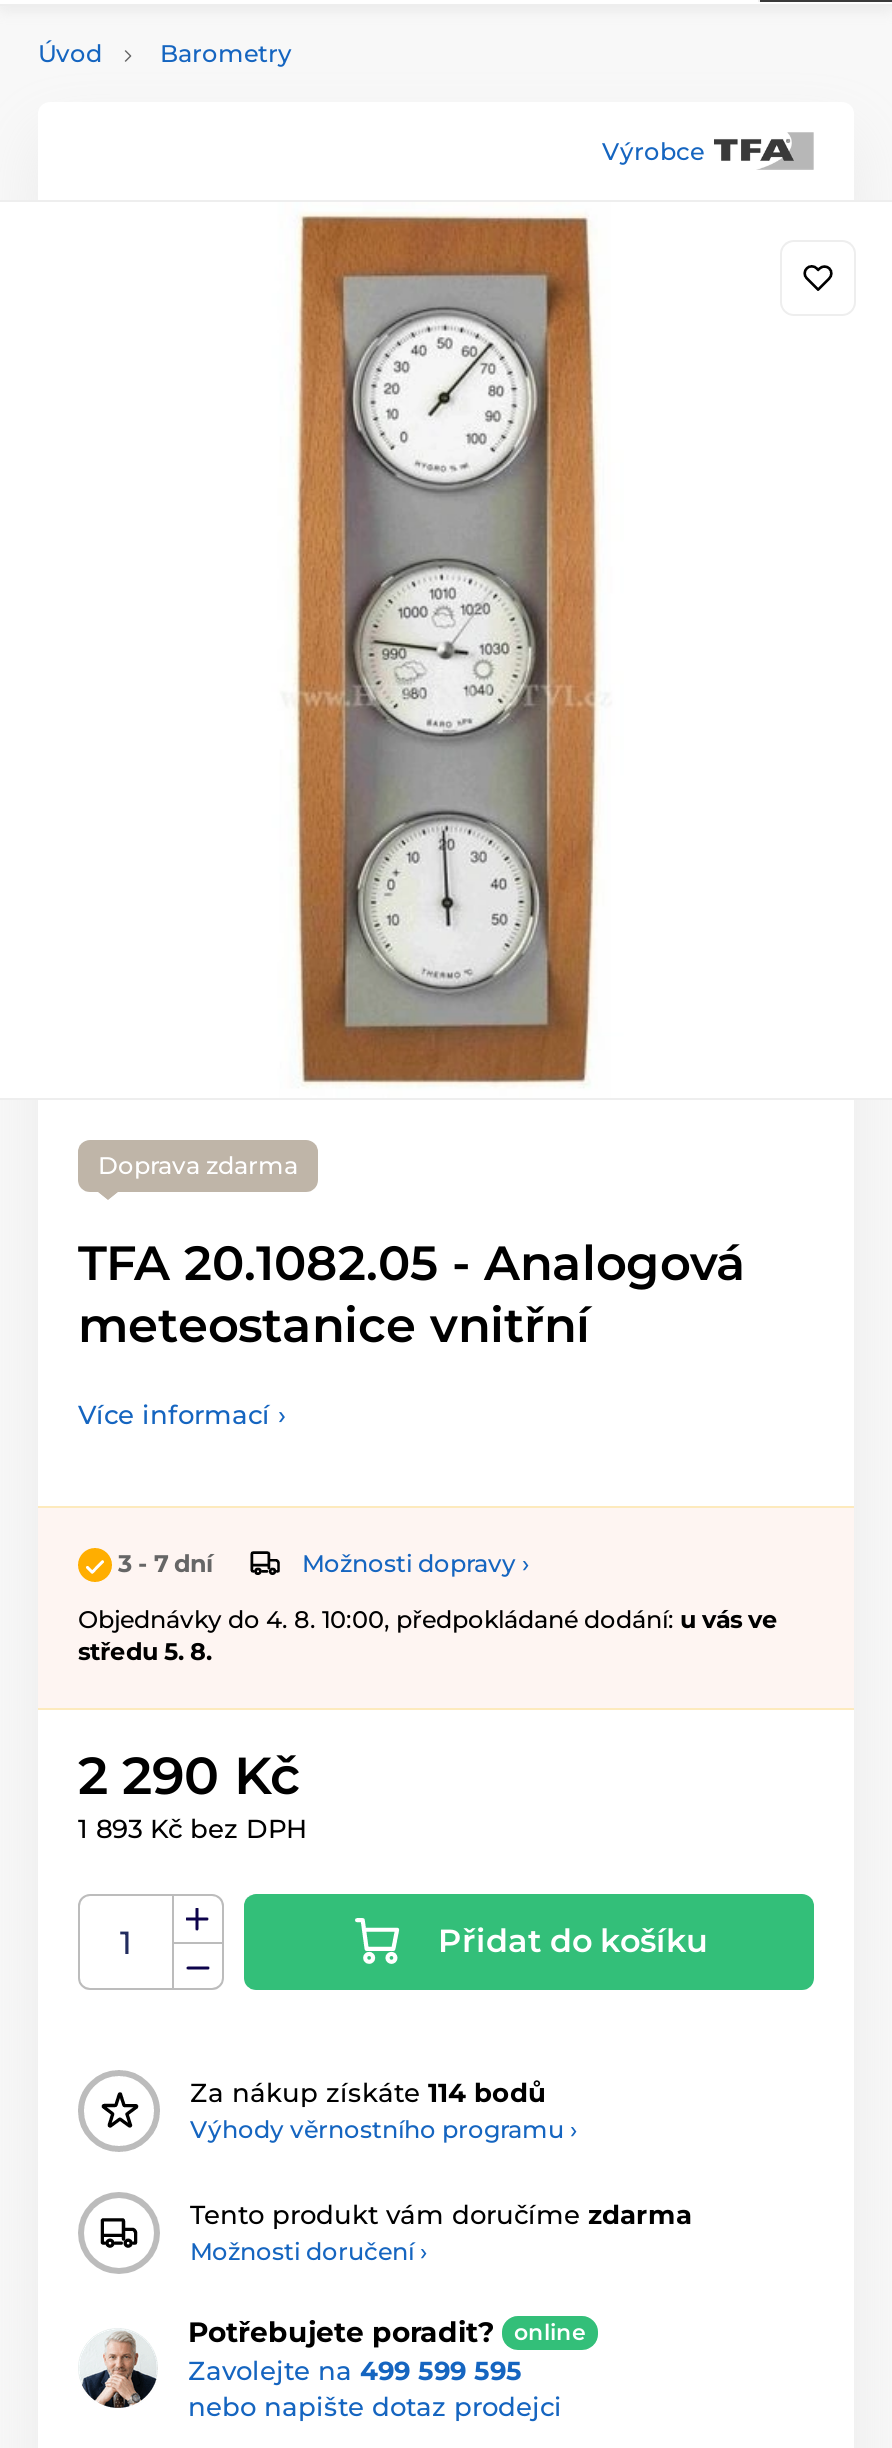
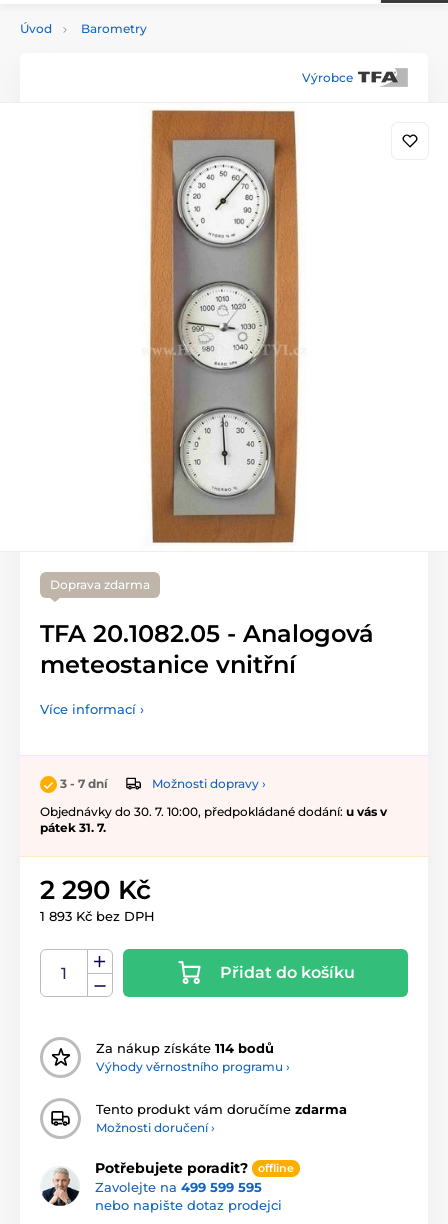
- Objednávky do 4. 8. 10:00, předpokládané dodání: u vás ve
- středu 5. 8.
+ Objednávky do 30. 7. 10:00, předpokládané dodání: u vás v
+ pátek 31. 7.

- online
+ offline
